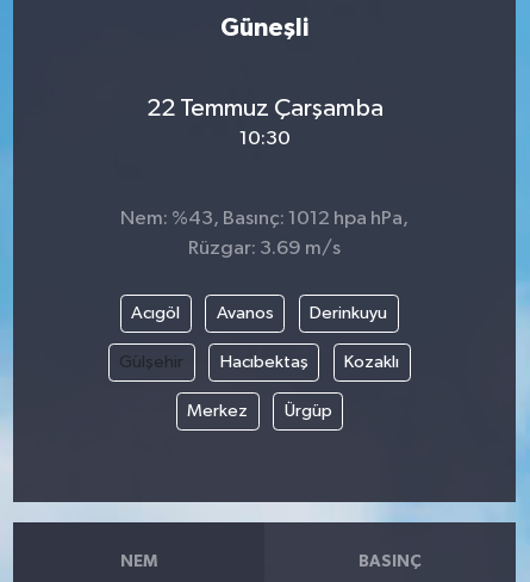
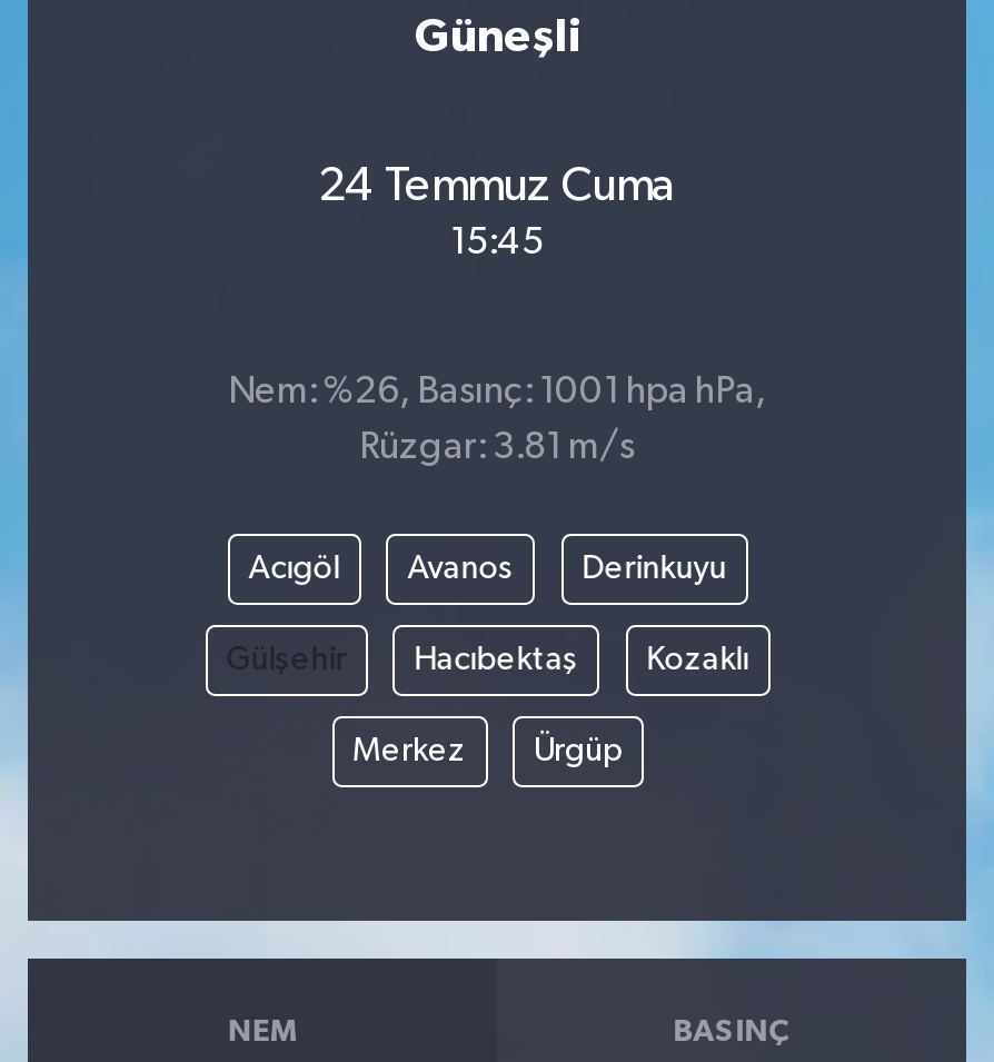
- 22 Temmuz Çarşamba
+ 24 Temmuz Cuma

- 10:30
+ 15:45

- Nem: %43, Basınç: 1012 hpa hPa,
+ Nem: %26, Basınç: 1001 hpa hPa,

- Rüzgar: 3.69 m/s
+ Rüzgar: 3.81 m/s
